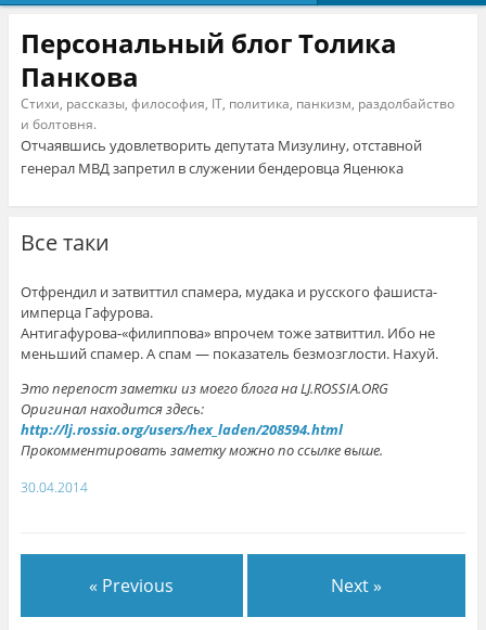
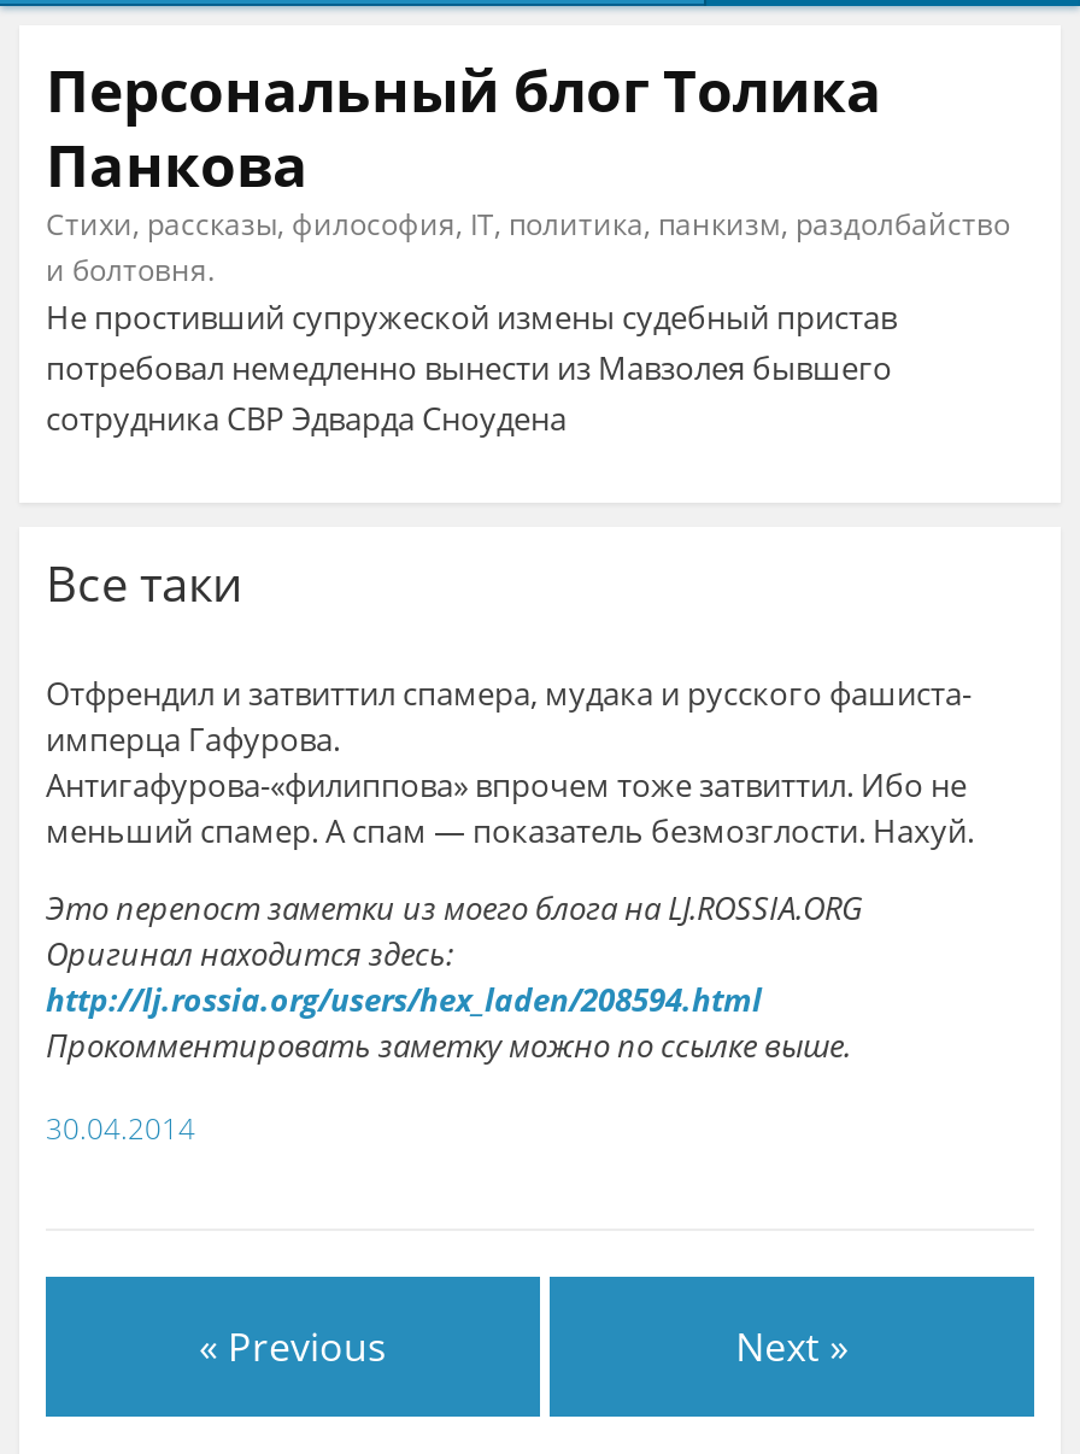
- Отчаявшись удовлетворить депутата Мизулину, отставной
- генерал МВД запретил в служении бендеровца Яценюка
+ Не простивший супружеской измены судебный пристав
+ потребовал немедленно вынести из Мавзолея бывшего
+ сотрудника СВР Эдварда Сноудена
